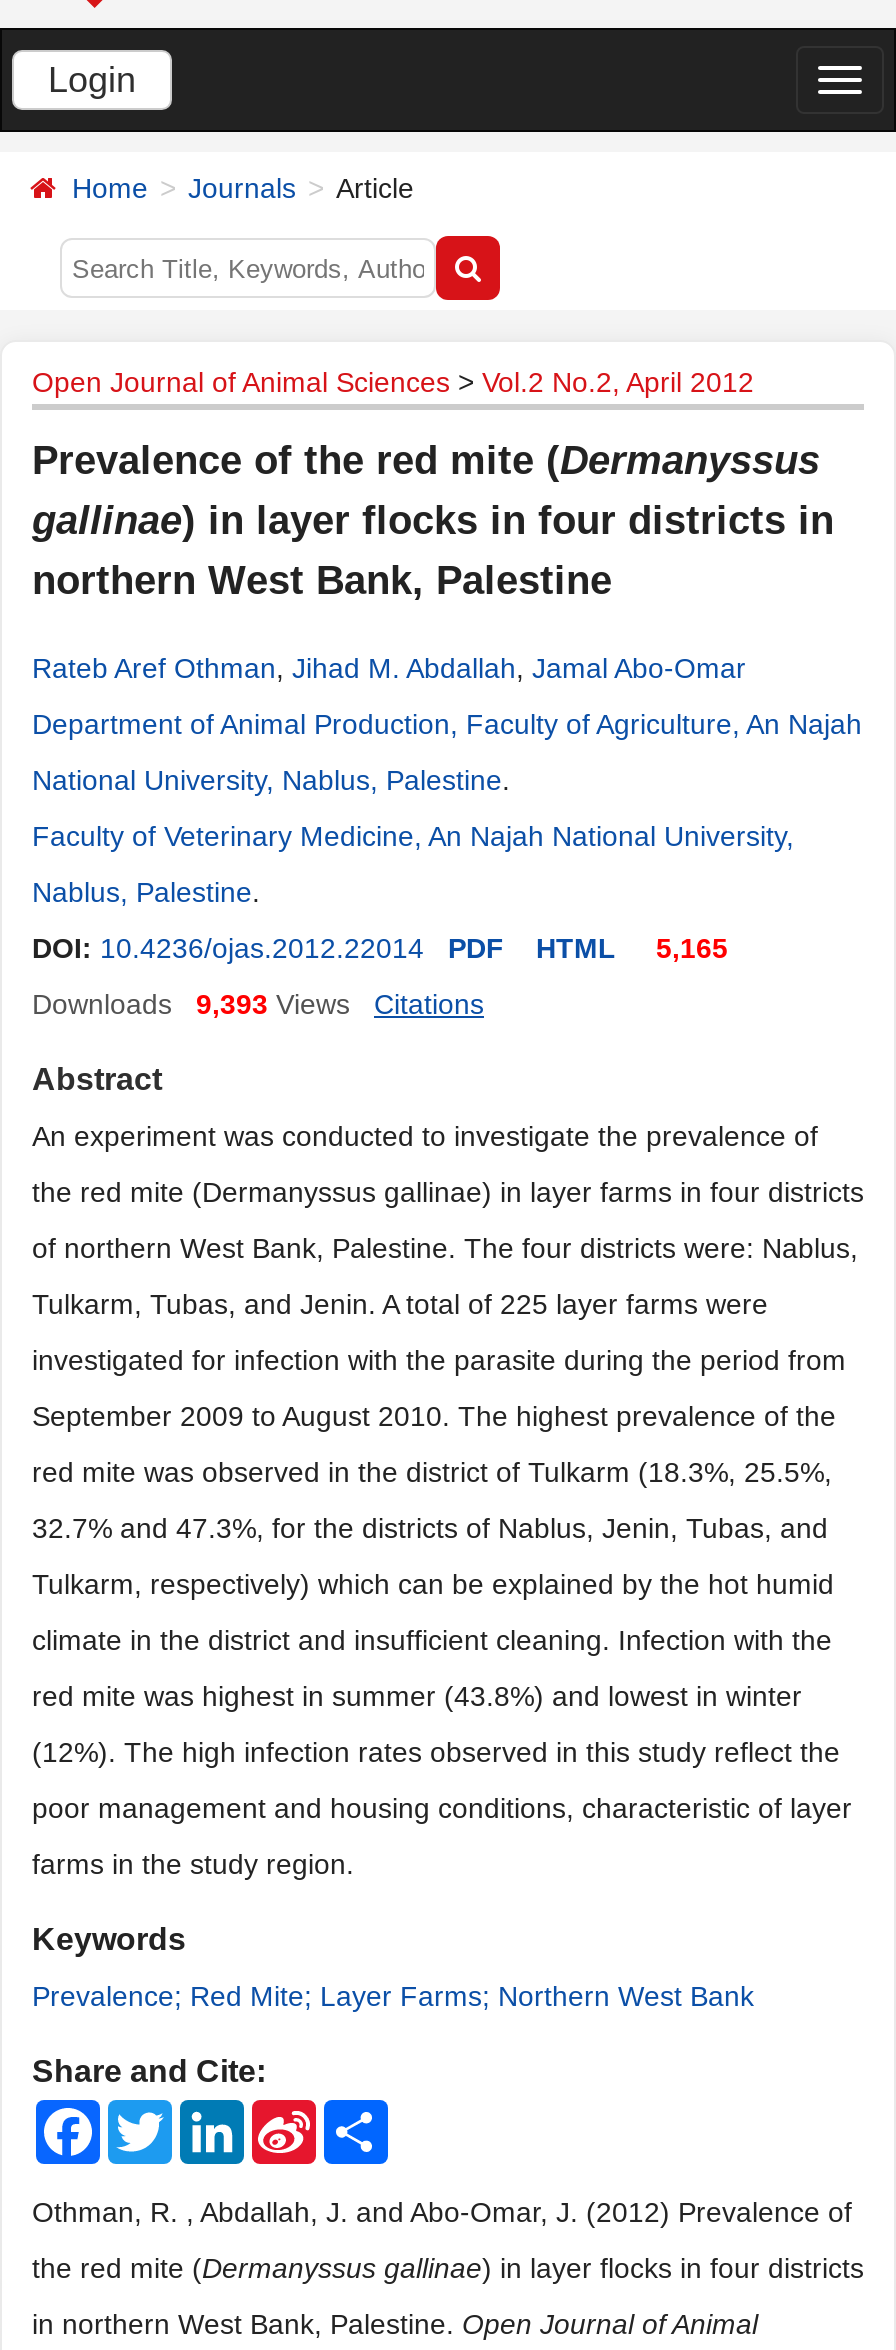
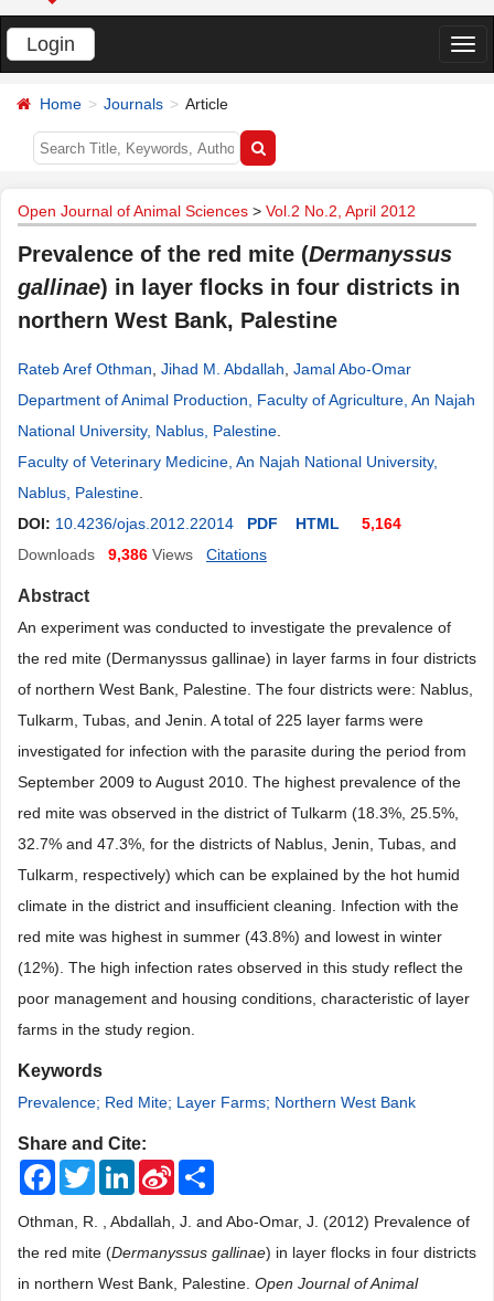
- DOI: 10.4236/ojas.2012.22014 PDF HTML 5,165
+ DOI: 10.4236/ojas.2012.22014 PDF HTML 5,164

- Downloads 9,393 Views
+ Downloads 9,386 Views
